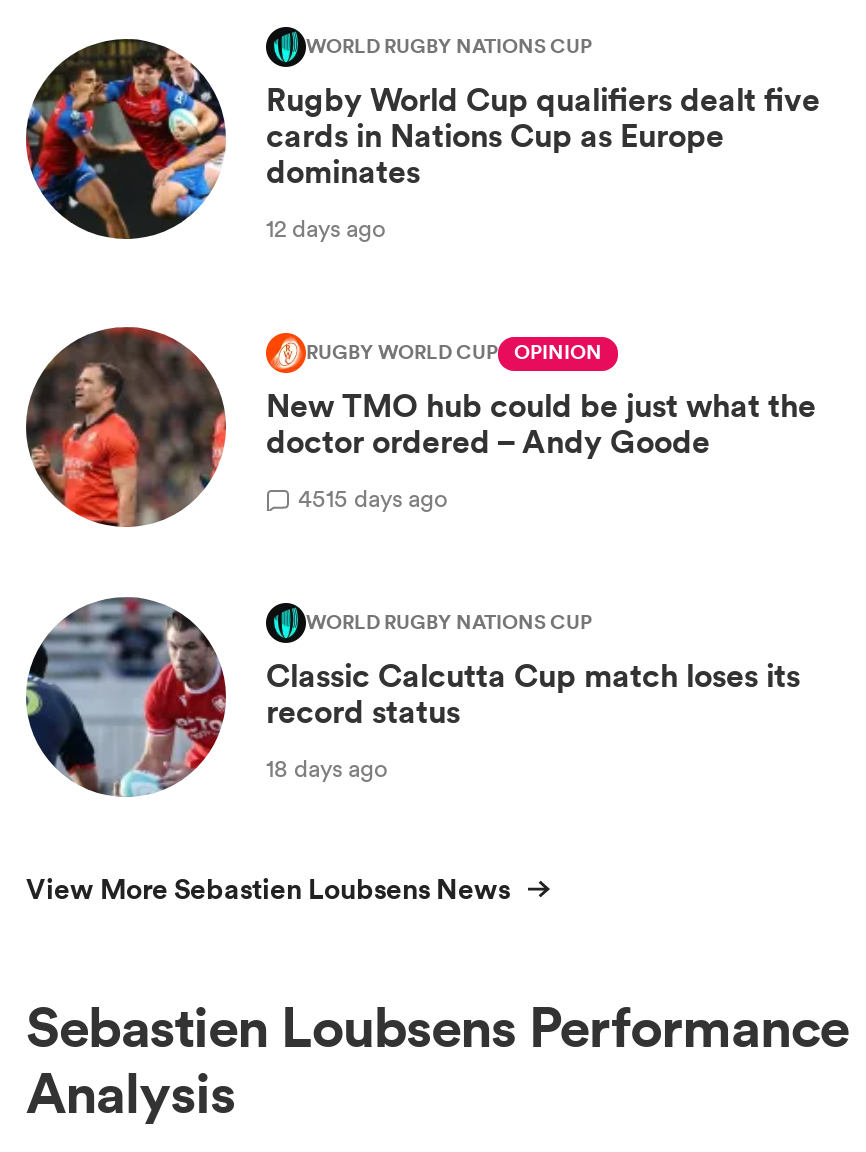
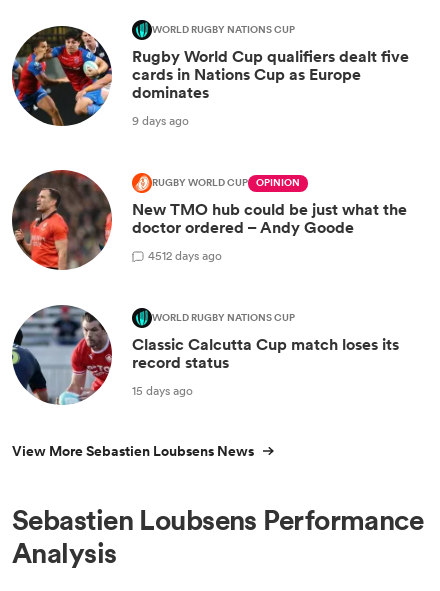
- 12 days ago
+ 9 days ago

- 4515 days ago
+ 4512 days ago

- 18 days ago
+ 15 days ago
